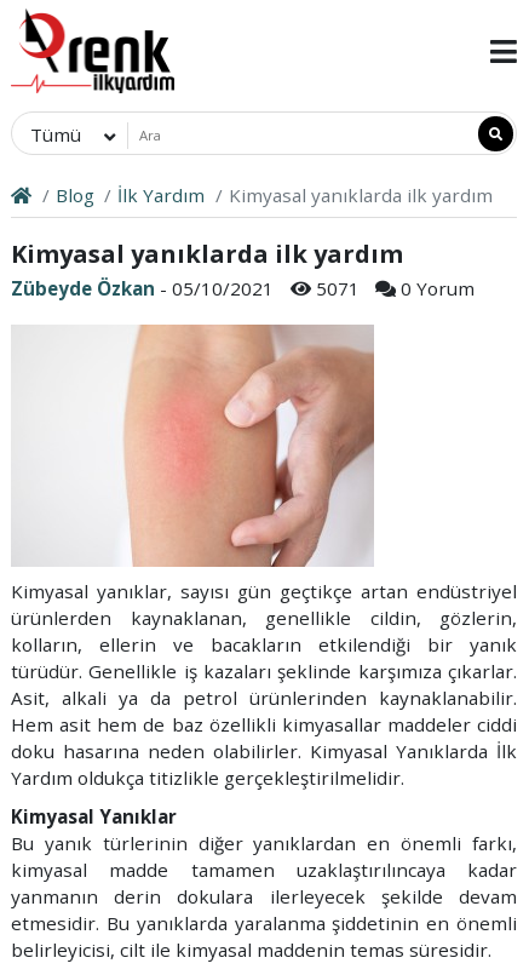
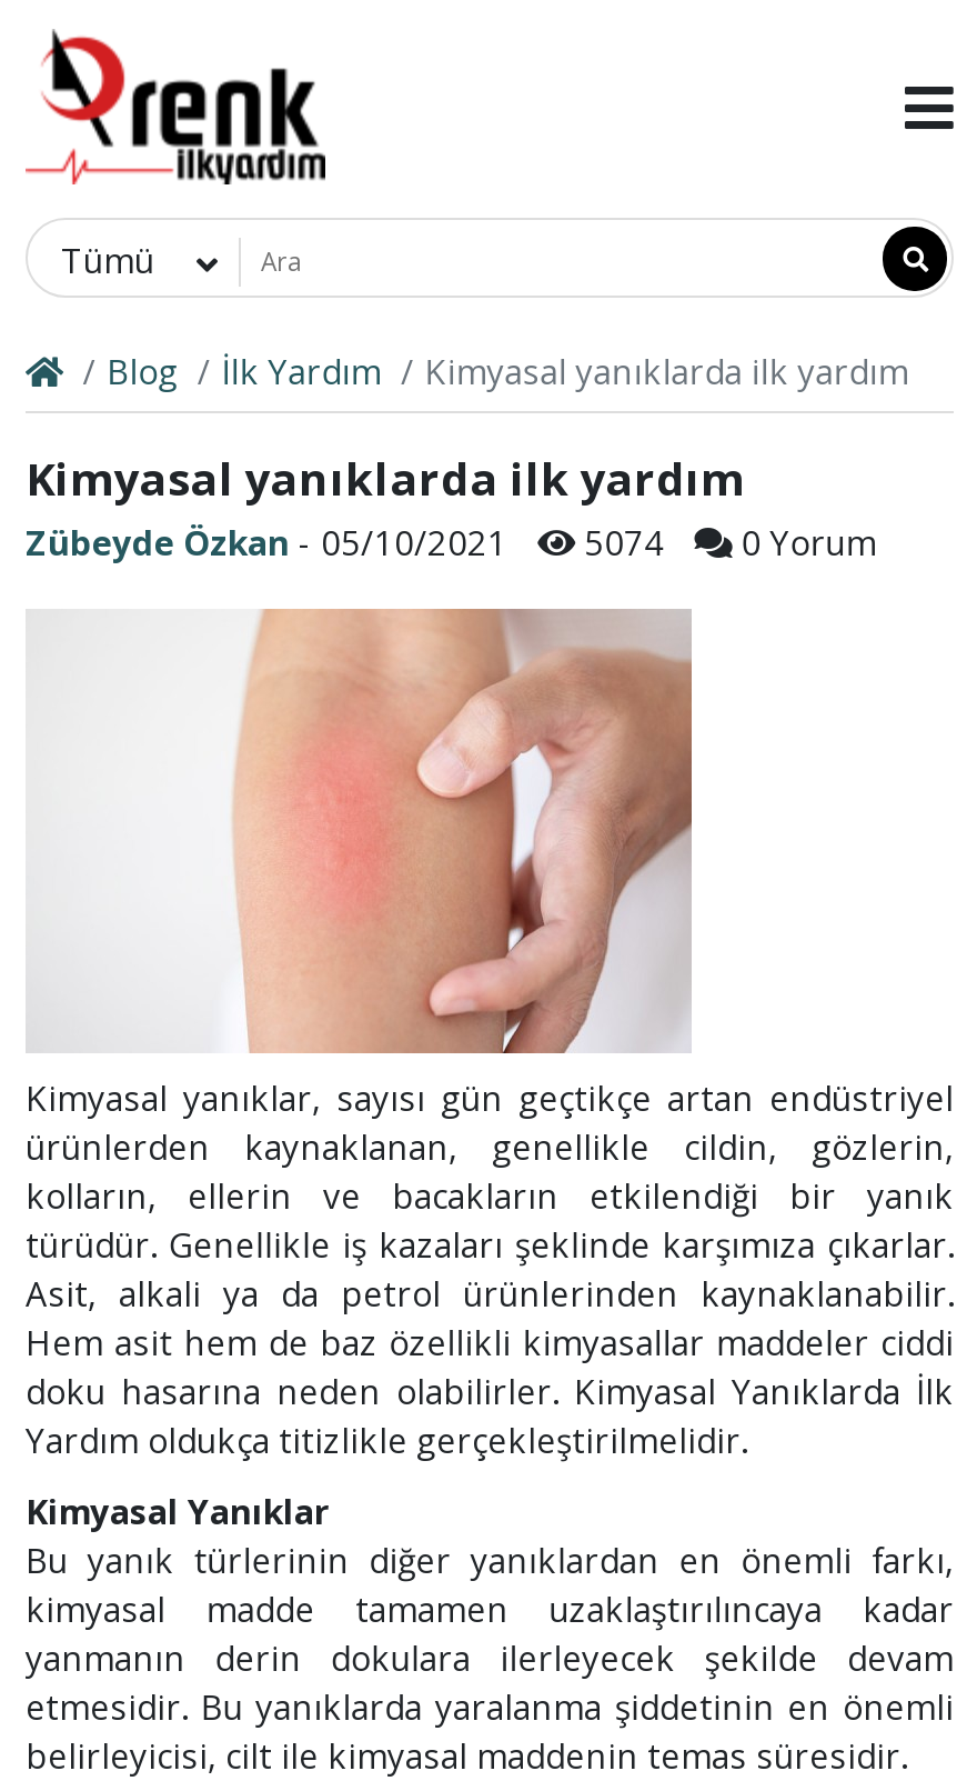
- Zübeyde Özkan - 05/10/2021 5071 0 Yorum
+ Zübeyde Özkan - 05/10/2021 5074 0 Yorum
